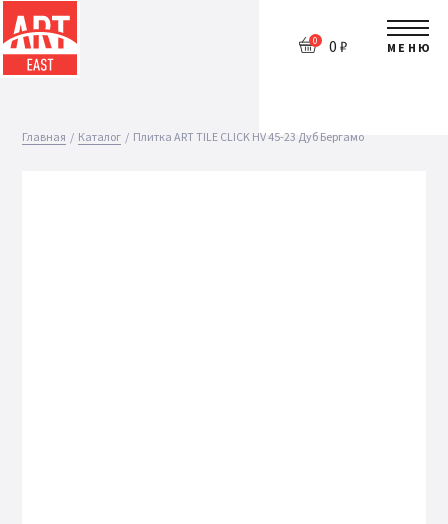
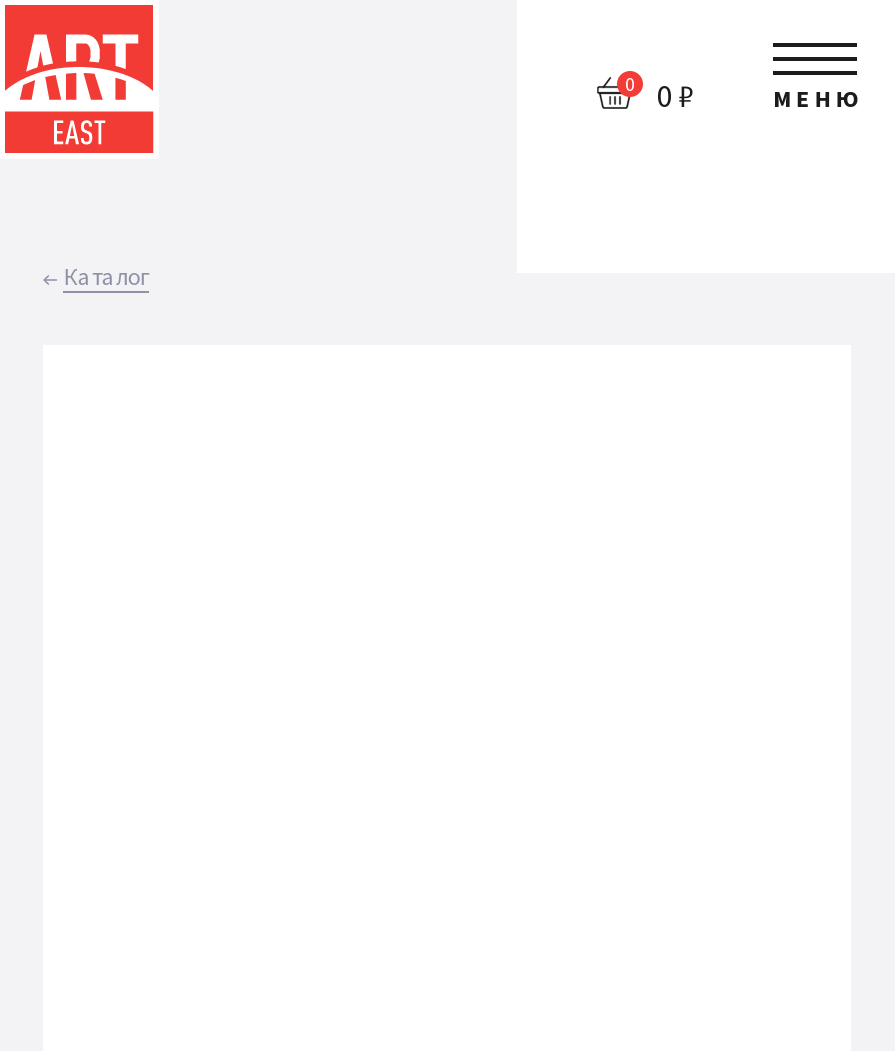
- Главная / Каталог / Плитка ART TILE CLICK HV 45-23 Дуб Бергамо
+ Каталог
